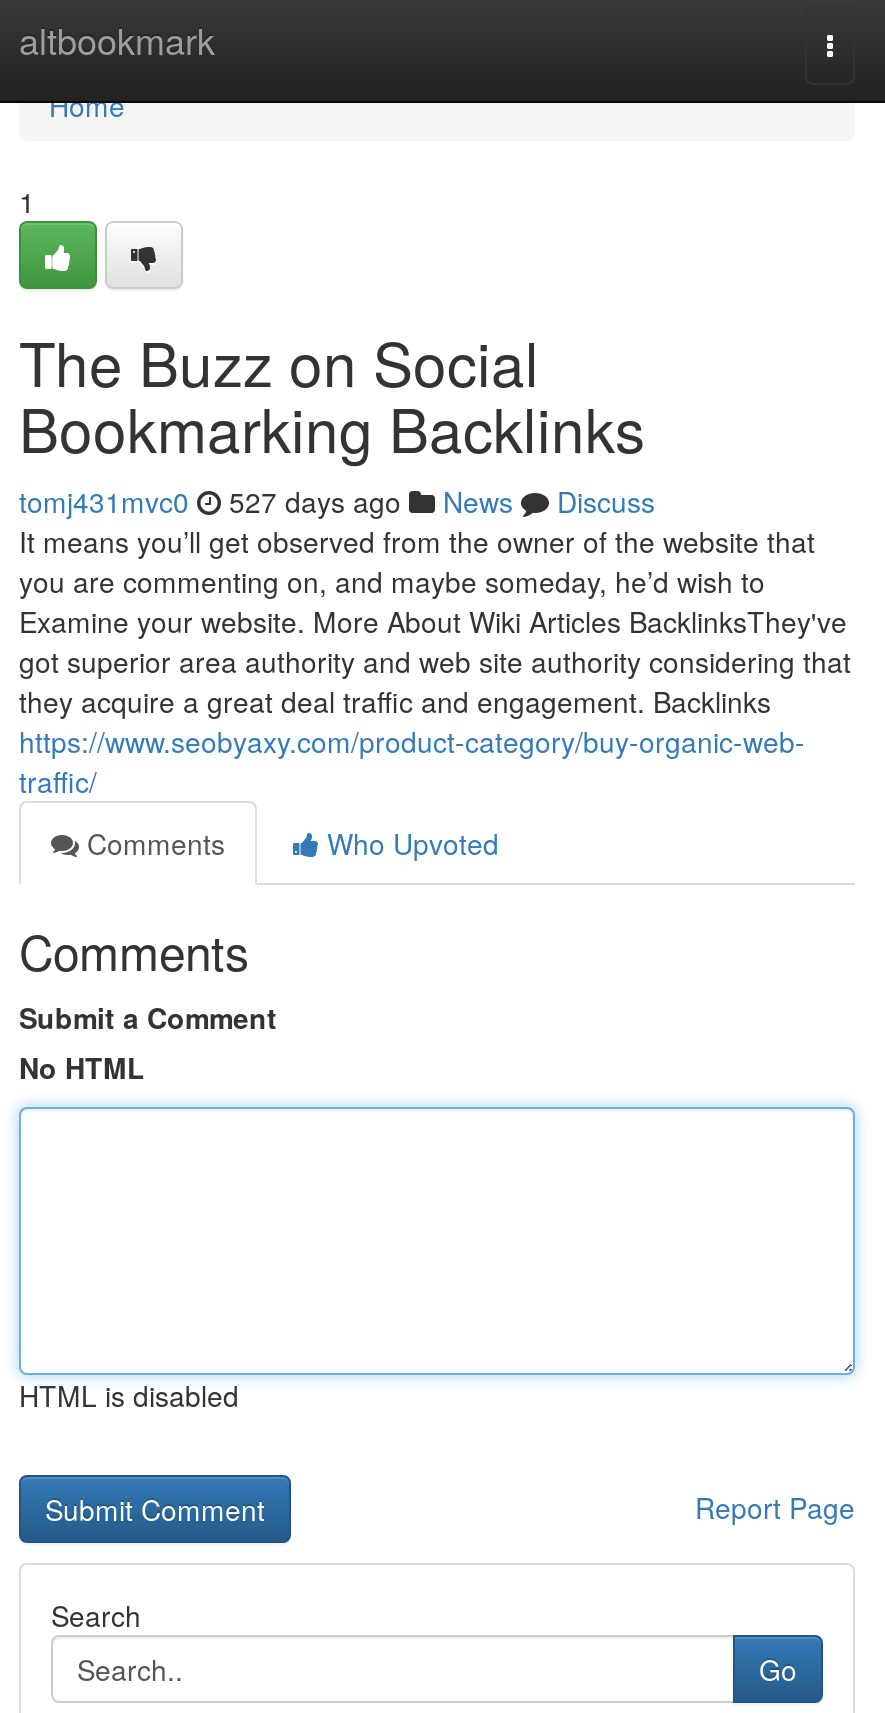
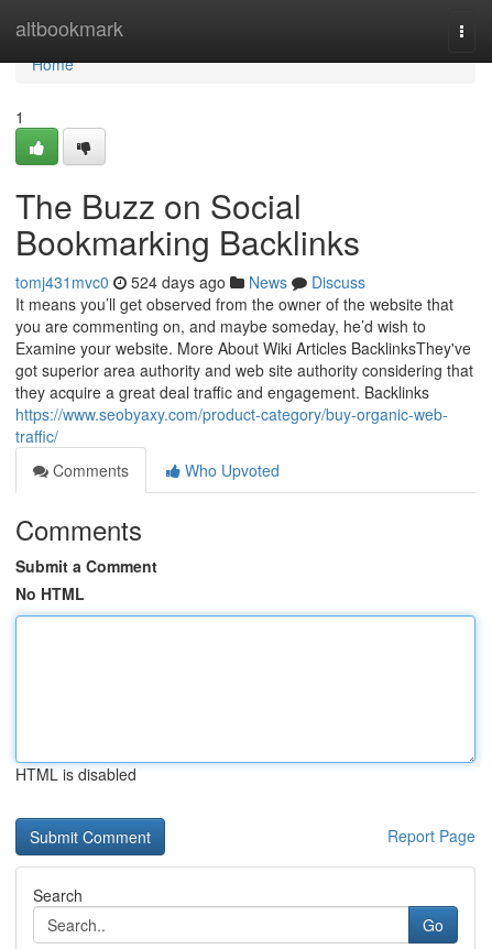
- tomj431mvc0 527 days ago News Discuss
+ tomj431mvc0 524 days ago News Discuss
